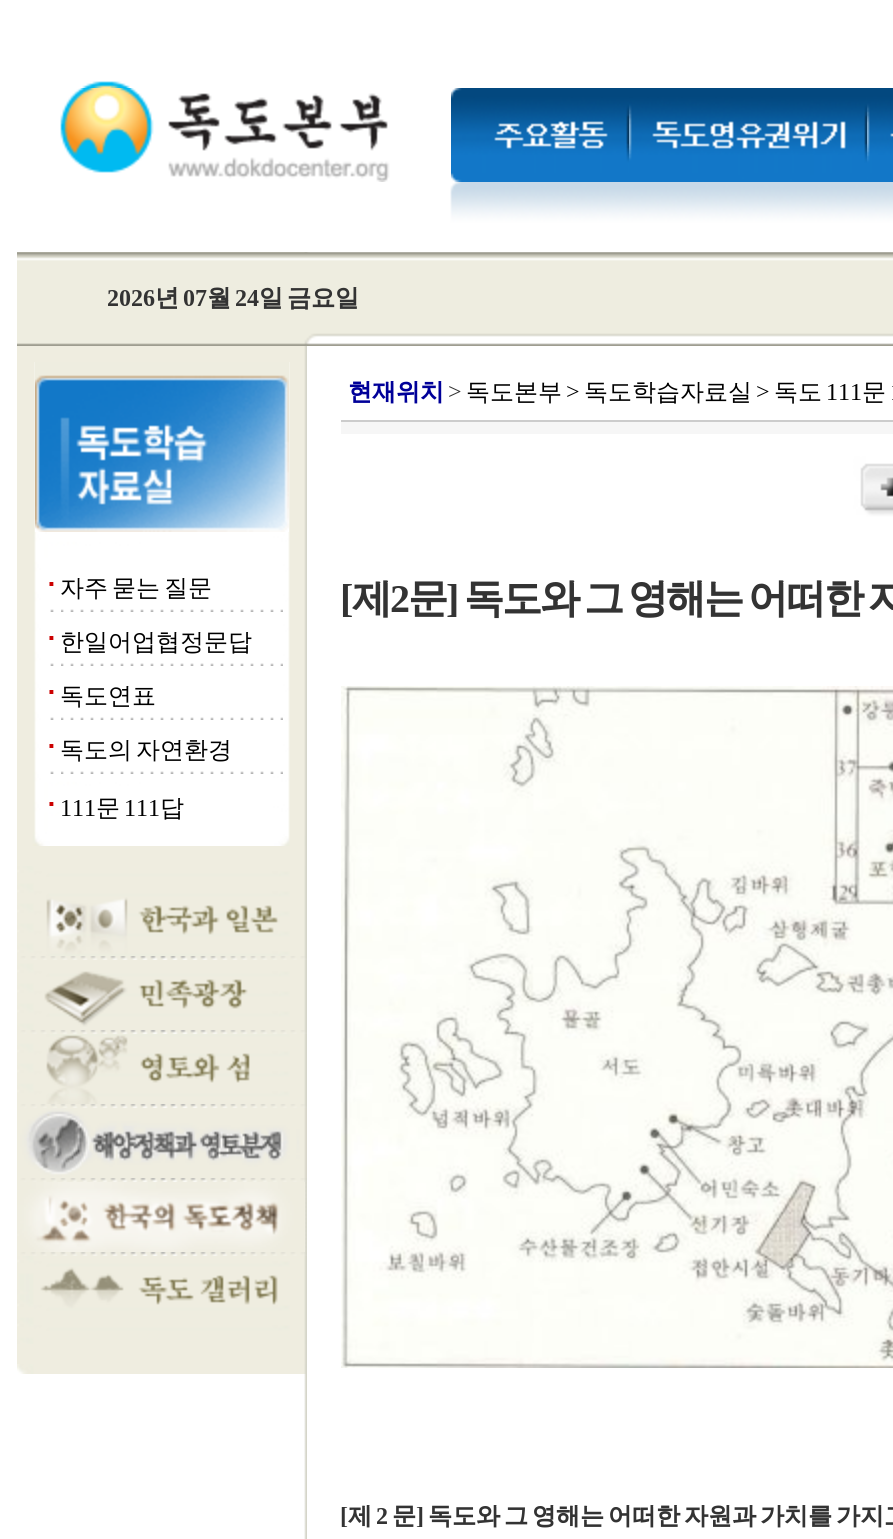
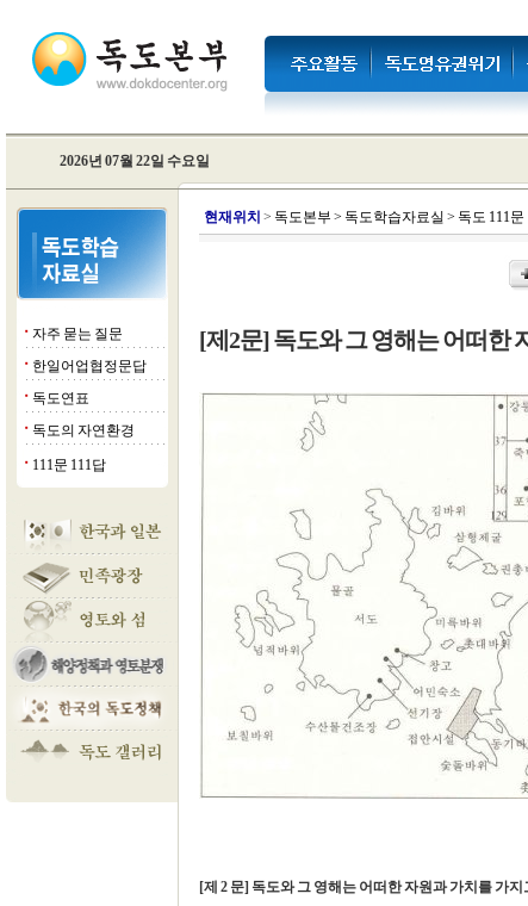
- 2026년 07월 24일 금요일
+ 2026년 07월 22일 수요일
